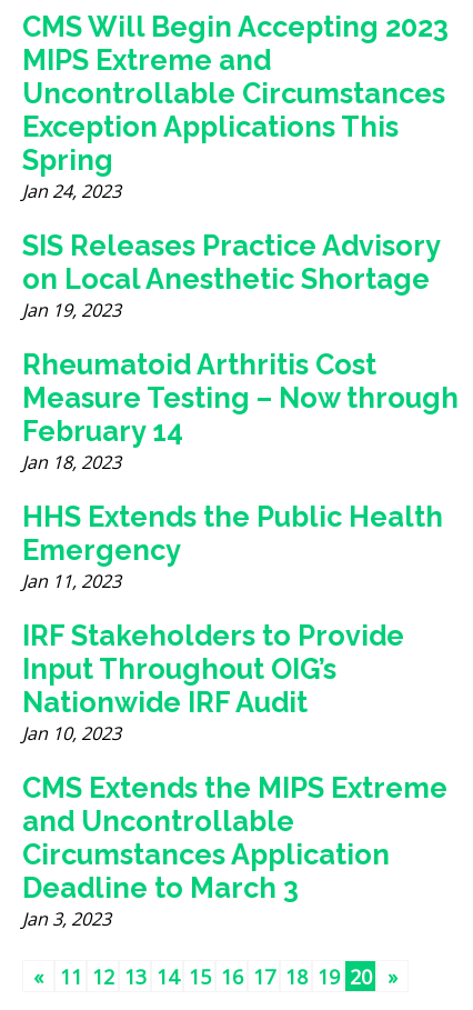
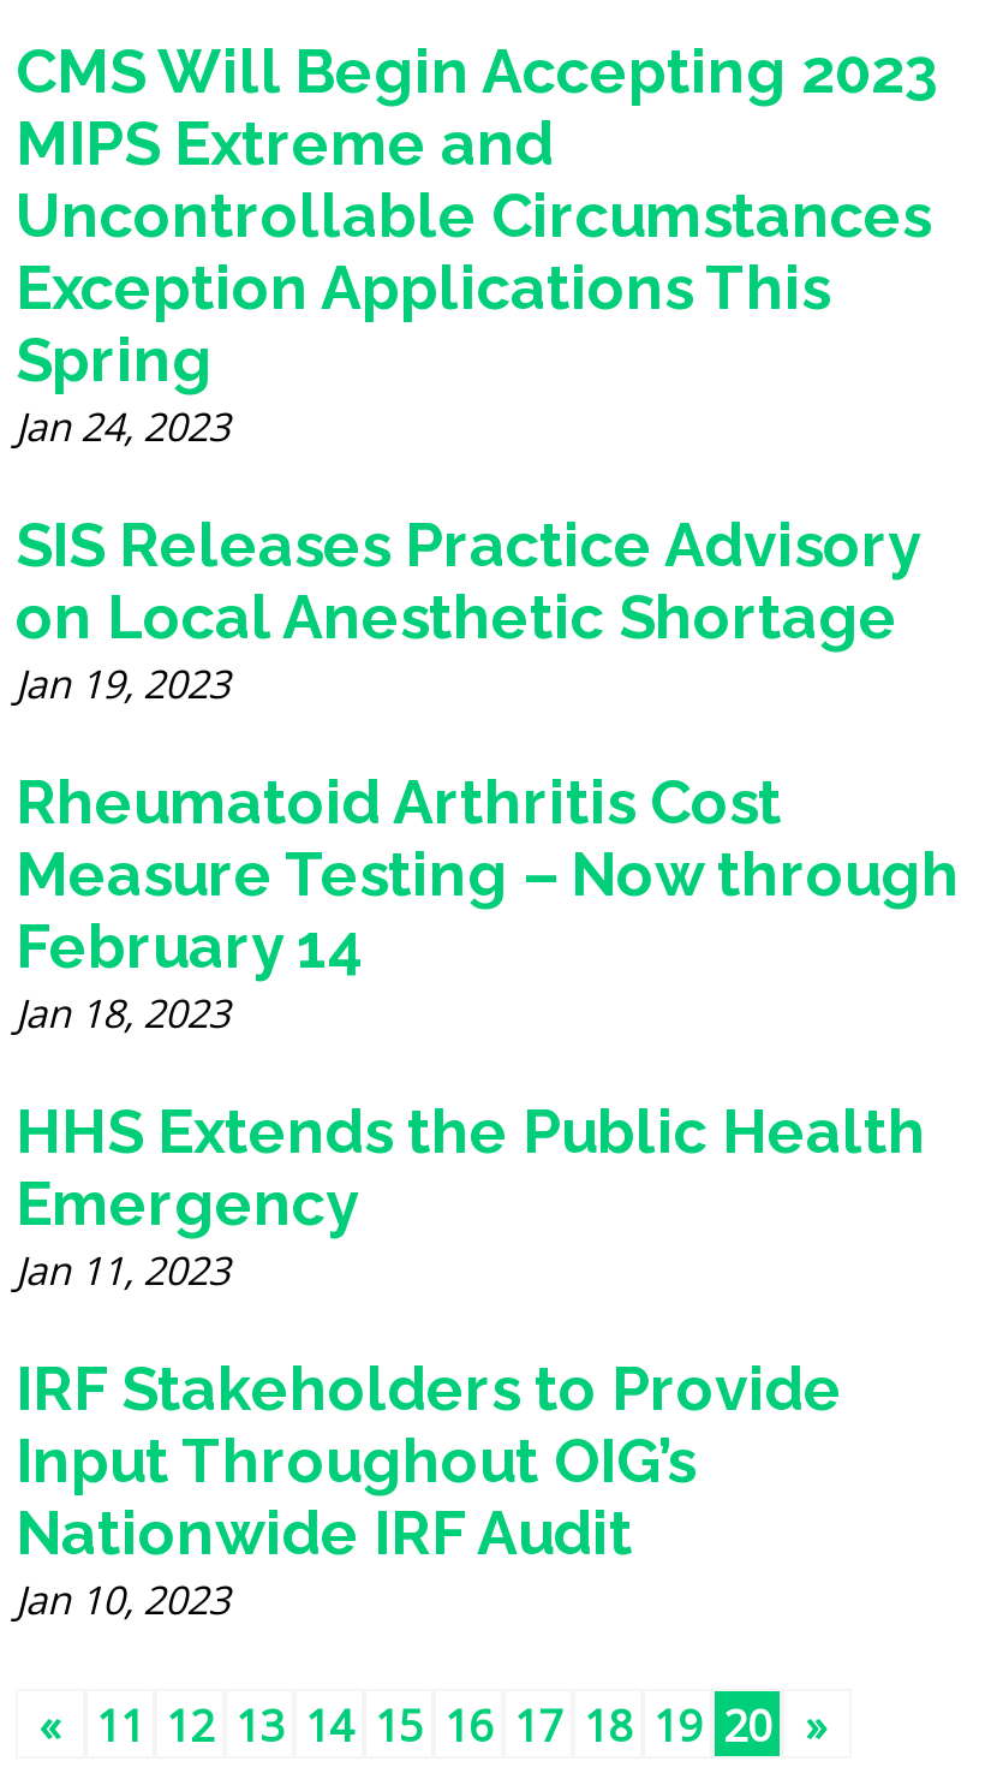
- CMS Extends the MIPS Extreme
- and Uncontrollable
- Circumstances Application
- Deadline to March 3
- Jan 3, 2023
